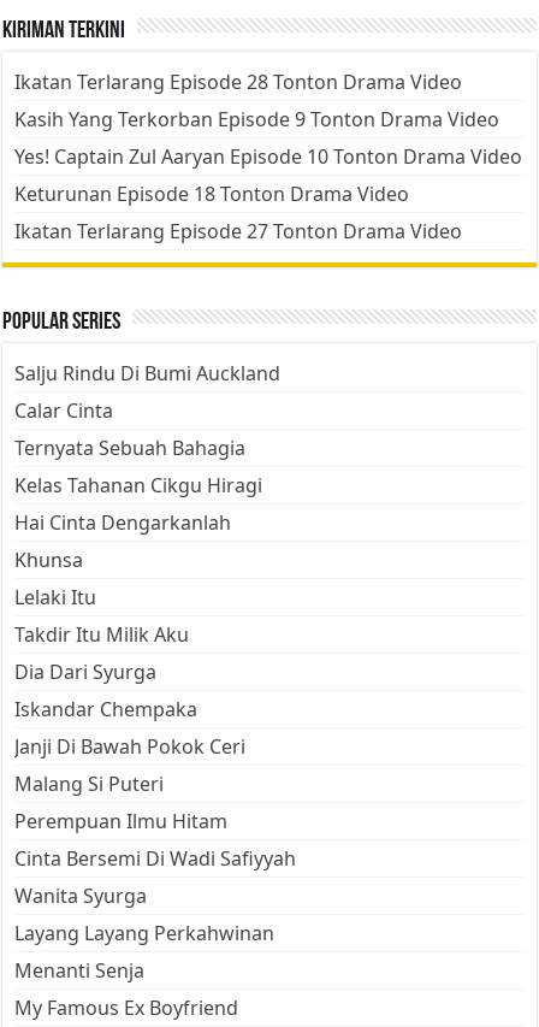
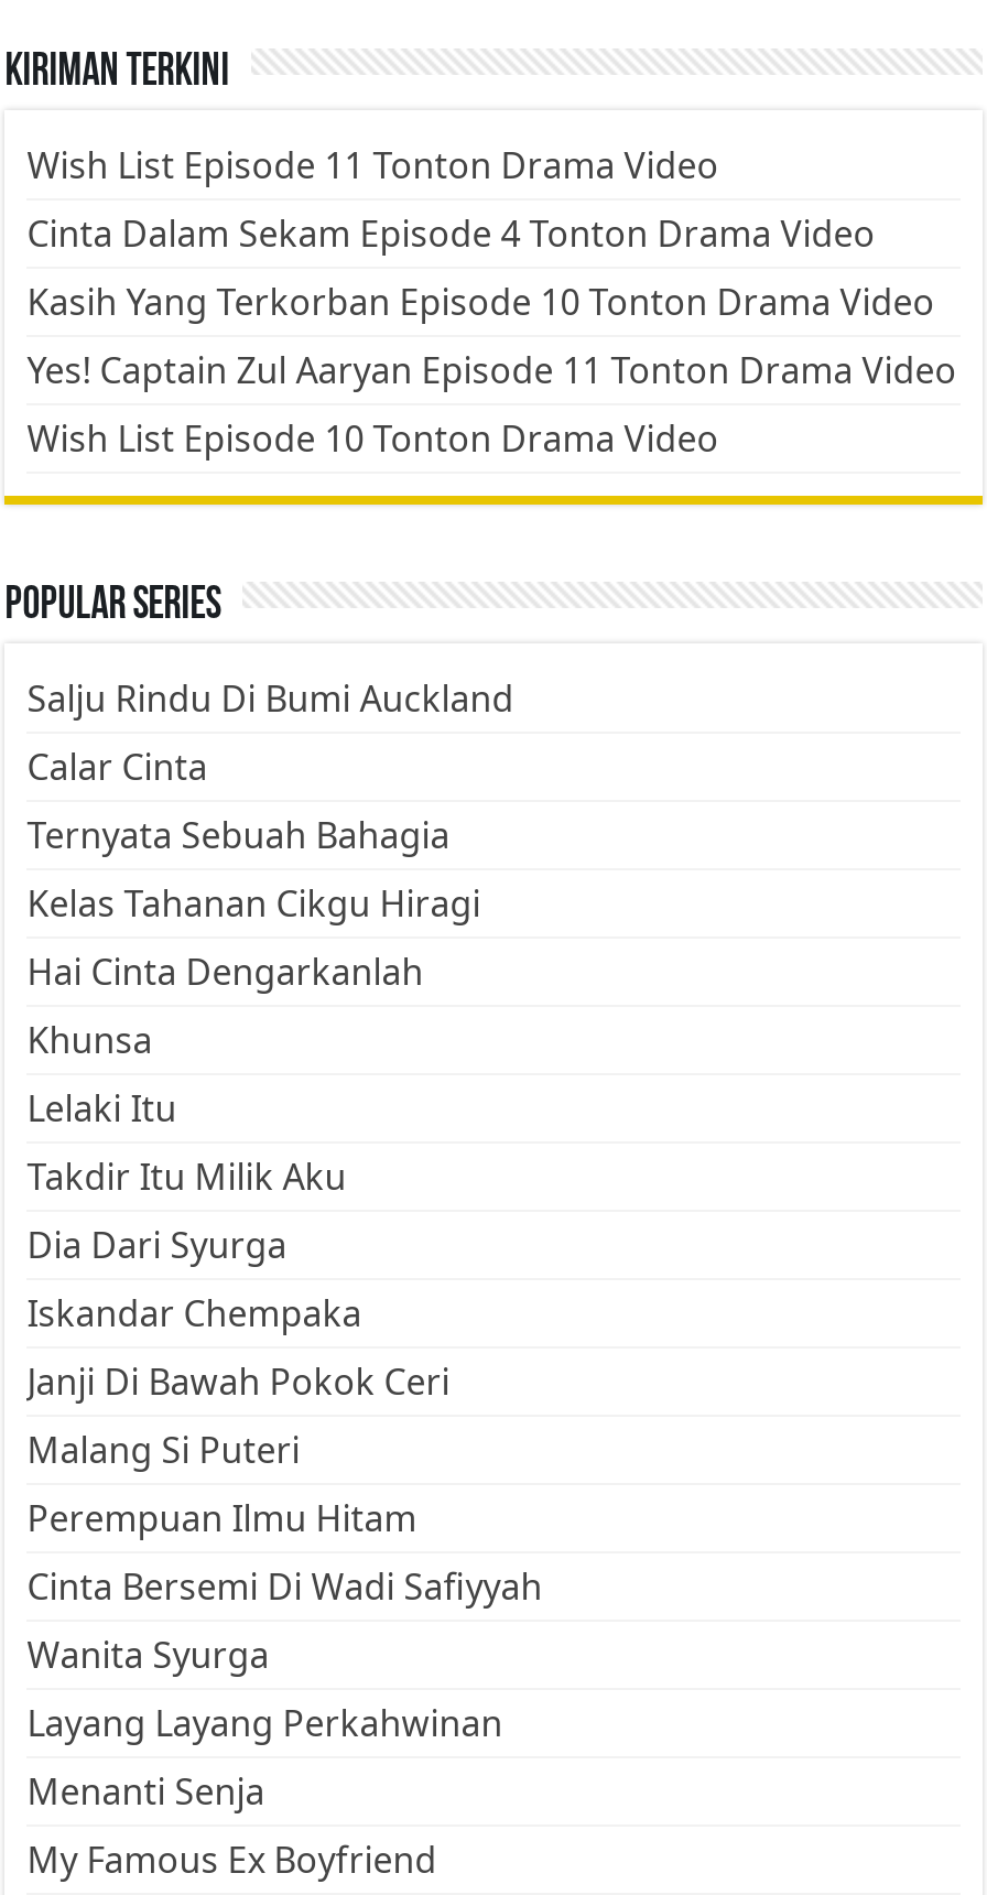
- Ikatan Terlarang Episode 28 Tonton Drama Video
- Kasih Yang Terkorban Episode 9 Tonton Drama Video
- Yes! Captain Zul Aaryan Episode 10 Tonton Drama Video
- Keturunan Episode 18 Tonton Drama Video
- Ikatan Terlarang Episode 27 Tonton Drama Video
+ Wish List Episode 11 Tonton Drama Video
+ Cinta Dalam Sekam Episode 4 Tonton Drama Video
+ Kasih Yang Terkorban Episode 10 Tonton Drama Video
+ Yes! Captain Zul Aaryan Episode 11 Tonton Drama Video
+ Wish List Episode 10 Tonton Drama Video
